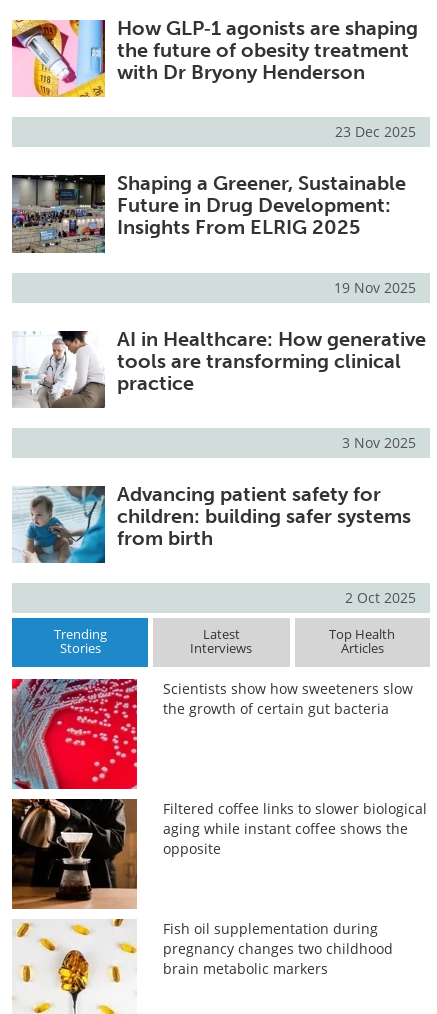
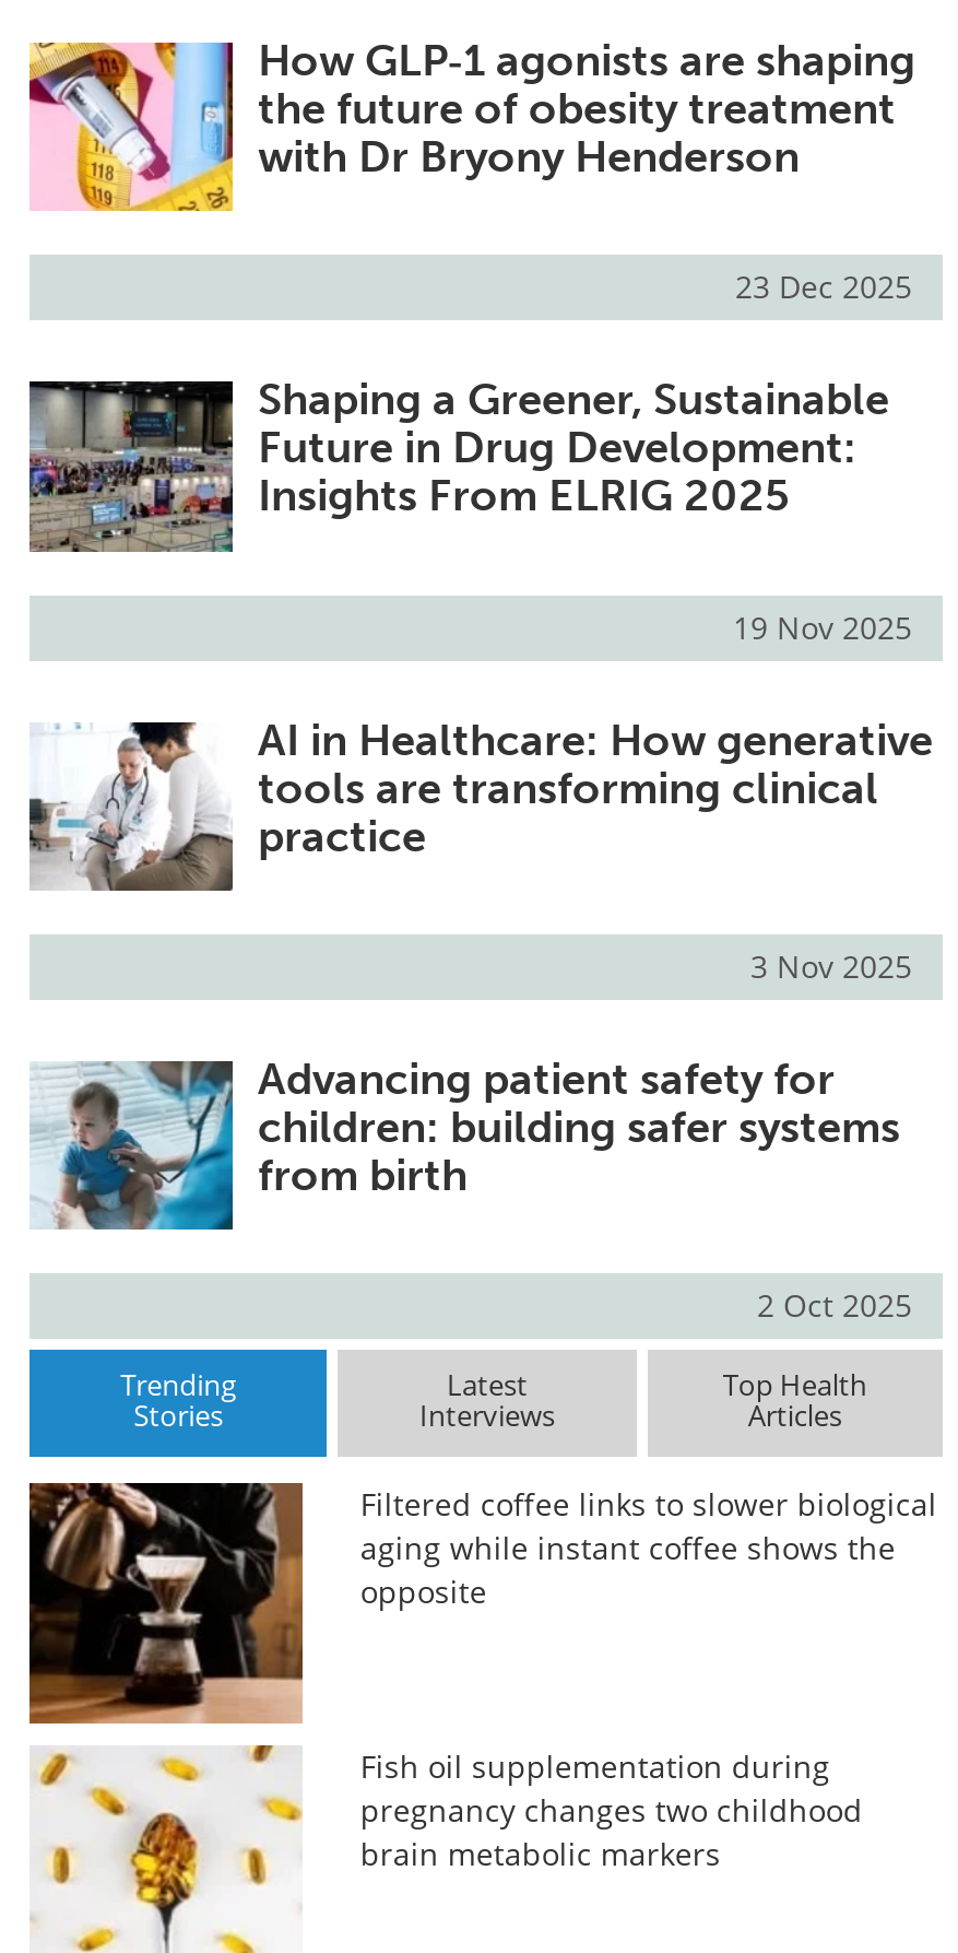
- [image]
- Scientists show how sweeteners slow
- the growth of certain gut bacteria
